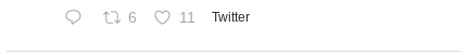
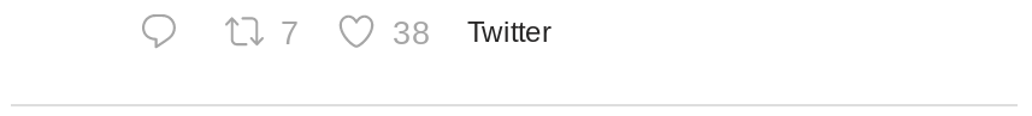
- 6
- 11
+ 7
+ 38
